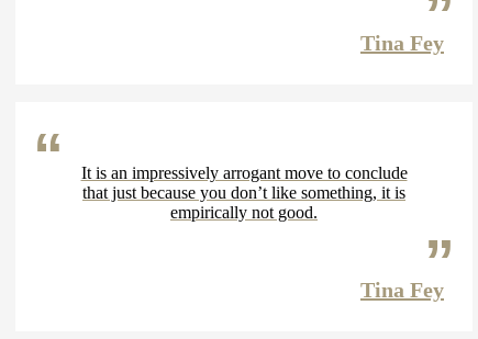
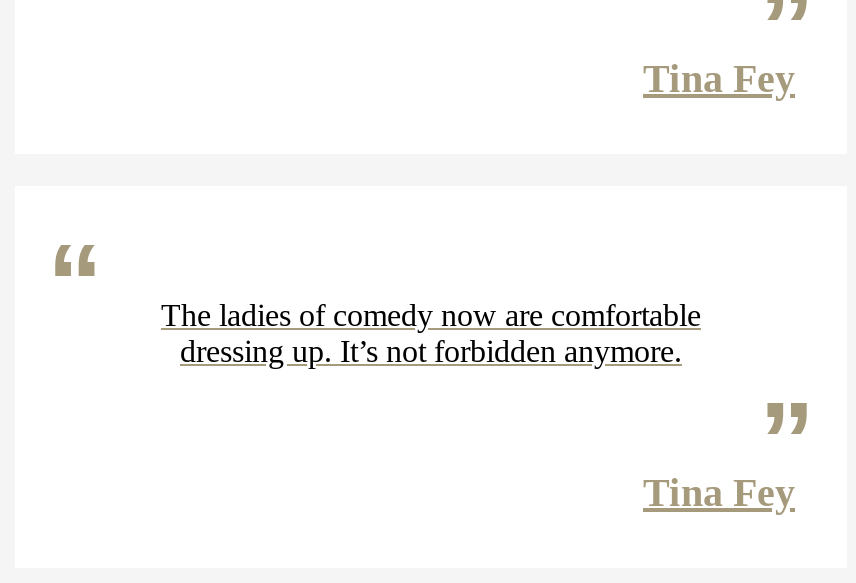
- It is an impressively arrogant move to conclude
- that just because you don’t like something, it is
- empirically not good.
+ The ladies of comedy now are comfortable
+ dressing up. It’s not forbidden anymore.
